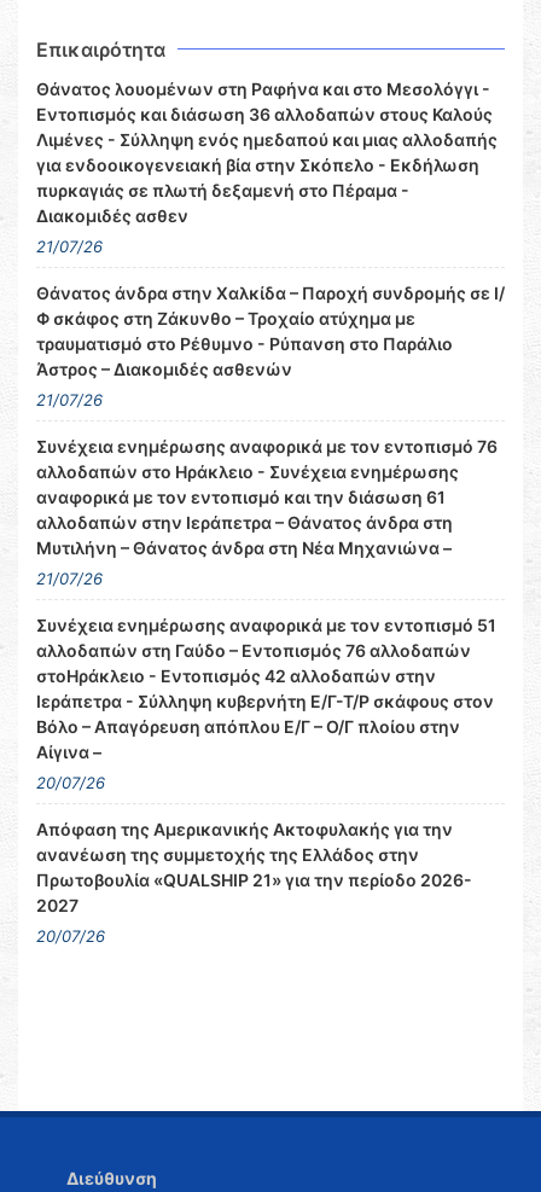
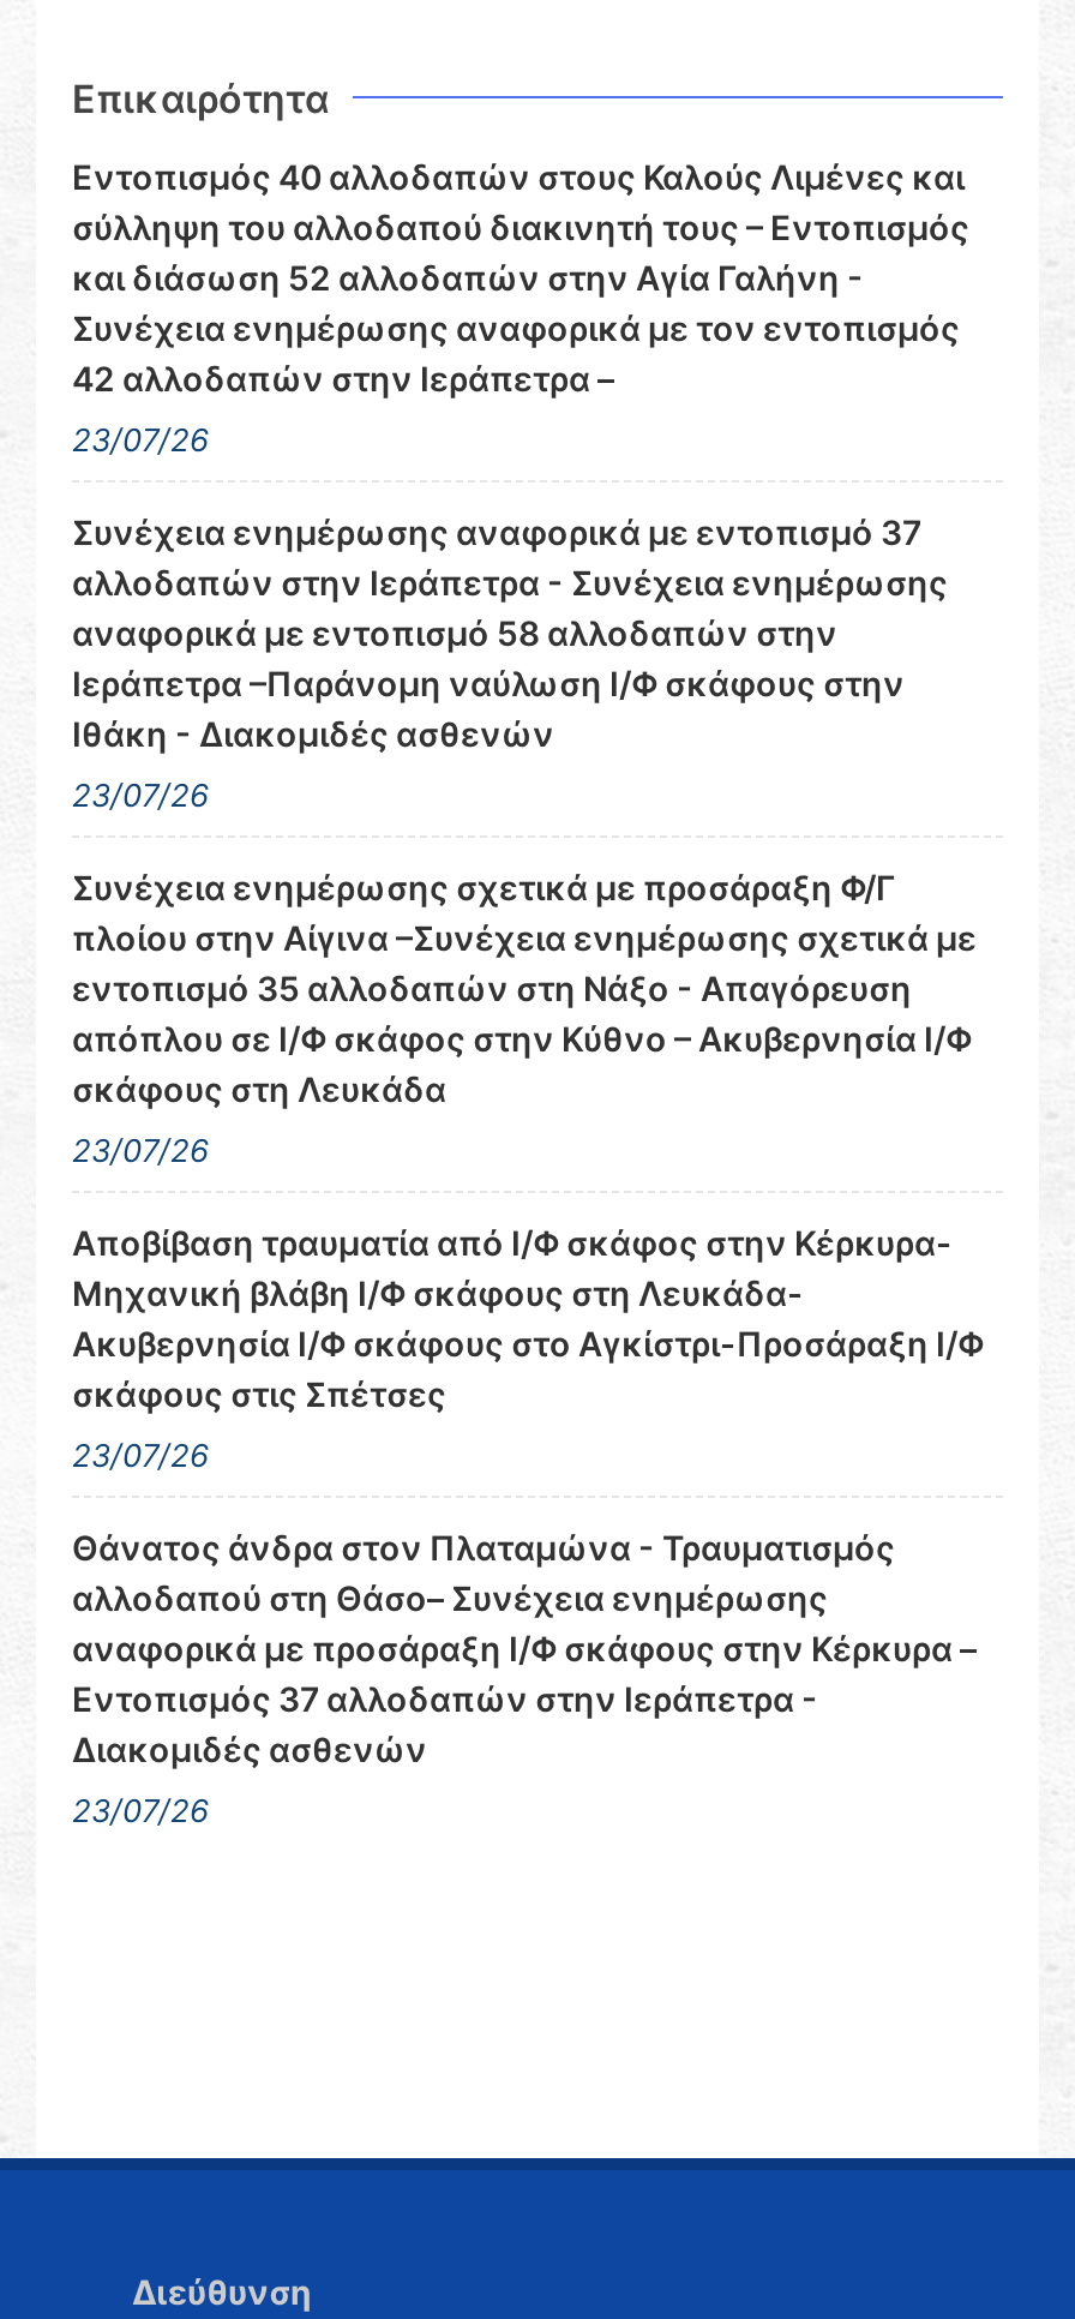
- Θάνατος λουομένων στη Ραφήνα και στο Μεσολόγγι -
- Εντοπισμός και διάσωση 36 αλλοδαπών στους Καλούς
- Λιμένες - Σύλληψη ενός ημεδαπού και μιας αλλοδαπής
- για ενδοοικογενειακή βία στην Σκόπελο - Εκδήλωση
- πυρκαγιάς σε πλωτή δεξαμενή στο Πέραμα -
- Διακομιδές ασθεν
+ Εντοπισμός 40 αλλοδαπών στους Καλούς Λιμένες και
+ σύλληψη του αλλοδαπού διακινητή τους – Εντοπισμός
+ και διάσωση 52 αλλοδαπών στην Αγία Γαλήνη -
+ Συνέχεια ενημέρωσης αναφορικά με τον εντοπισμός
+ 42 αλλοδαπών στην Ιεράπετρα –

- 21/07/26
+ 23/07/26

- Θάνατος άνδρα στην Χαλκίδα – Παροχή συνδρομής σε Ι/
- Φ σκάφος στη Ζάκυνθο – Τροχαίο ατύχημα με
- τραυματισμό στο Ρέθυμνο - Ρύπανση στο Παράλιο
- Άστρος – Διακομιδές ασθενών
+ Συνέχεια ενημέρωσης αναφορικά με εντοπισμό 37
+ αλλοδαπών στην Ιεράπετρα - Συνέχεια ενημέρωσης
+ αναφορικά με εντοπισμό 58 αλλοδαπών στην
+ Ιεράπετρα –Παράνομη ναύλωση Ι/Φ σκάφους στην
+ Ιθάκη - Διακομιδές ασθενών

- 21/07/26
+ 23/07/26

- Συνέχεια ενημέρωσης αναφορικά με τον εντοπισμό 76
- αλλοδαπών στo Ηράκλειο - Συνέχεια ενημέρωσης
- αναφορικά με τον εντοπισμό και την διάσωση 61
- αλλοδαπών στην Ιεράπετρα – Θάνατος άνδρα στη
- Μυτιλήνη – Θάνατος άνδρα στη Νέα Μηχανιώνα –
+ Συνέχεια ενημέρωσης σχετικά με προσάραξη Φ/Γ
+ πλοίου στην Αίγινα –Συνέχεια ενημέρωσης σχετικά με
+ εντοπισμό 35 αλλοδαπών στη Νάξο - Απαγόρευση
+ απόπλου σε Ι/Φ σκάφος στην Κύθνο – Ακυβερνησία Ι/Φ
+ σκάφους στη Λευκάδα

- 21/07/26
+ 23/07/26

- Συνέχεια ενημέρωσης αναφορικά με τον εντοπισμό 51
- αλλοδαπών στη Γαύδο – Εντοπισμός 76 αλλοδαπών
- στoΗράκλειο - Εντοπισμός 42 αλλοδαπών στην
- Ιεράπετρα - Σύλληψη κυβερνήτη Ε/Γ-Τ/Ρ σκάφους στον
- Βόλο – Απαγόρευση απόπλου Ε/Γ – Ο/Γ πλοίου στην
- Αίγινα –
+ Αποβίβαση τραυματία από Ι/Φ σκάφος στην Κέρκυρα-
+ Μηχανική βλάβη Ι/Φ σκάφους στη Λευκάδα-
+ Ακυβερνησία Ι/Φ σκάφους στο Αγκίστρι-Προσάραξη Ι/Φ
+ σκάφους στις Σπέτσες

- 20/07/26
+ 23/07/26

- Απόφαση της Αμερικανικής Ακτοφυλακής για την
- ανανέωση της συμμετοχής της Ελλάδος στην
- Πρωτοβουλία «QUALSHIP 21» για την περίοδο 2026-
- 2027
+ Θάνατος άνδρα στον Πλαταμώνα - Τραυματισμός
+ αλλοδαπού στη Θάσο– Συνέχεια ενημέρωσης
+ αναφορικά με προσάραξη Ι/Φ σκάφους στην Κέρκυρα –
+ Εντοπισμός 37 αλλοδαπών στην Ιεράπετρα -
+ Διακομιδές ασθενών

- 20/07/26
+ 23/07/26
